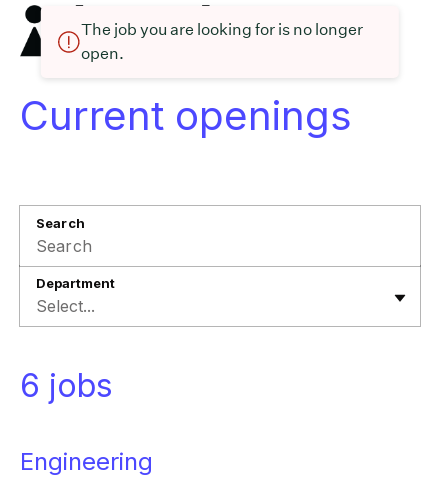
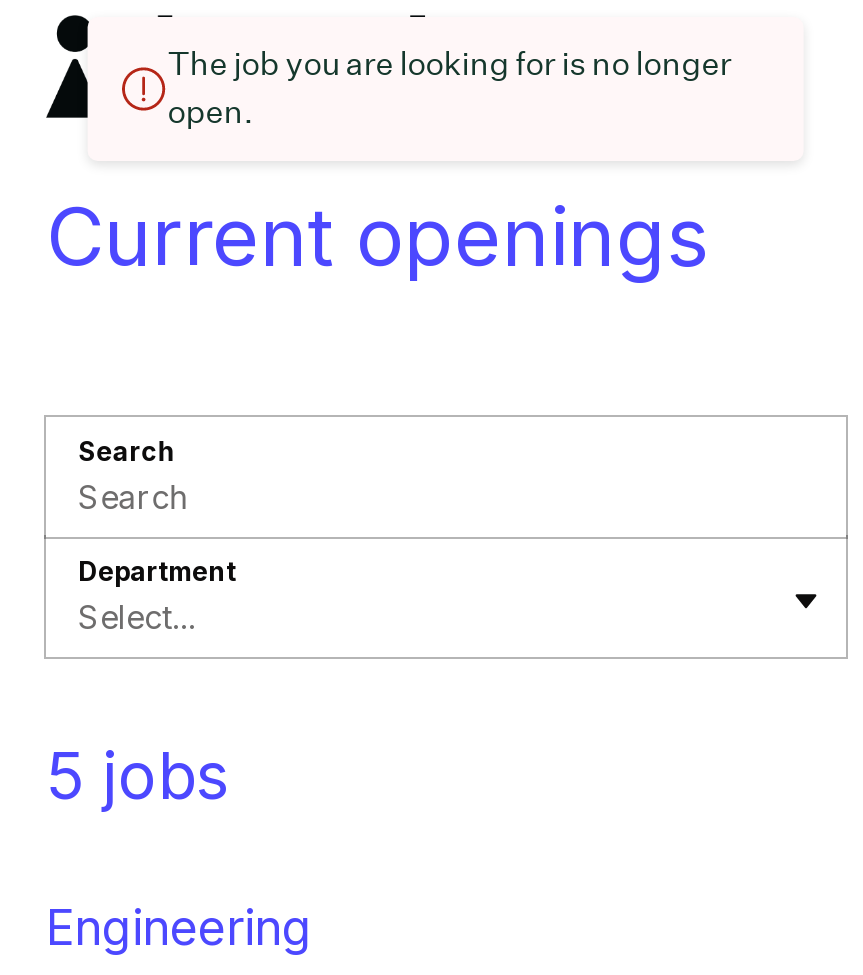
- 6 jobs
+ 5 jobs
